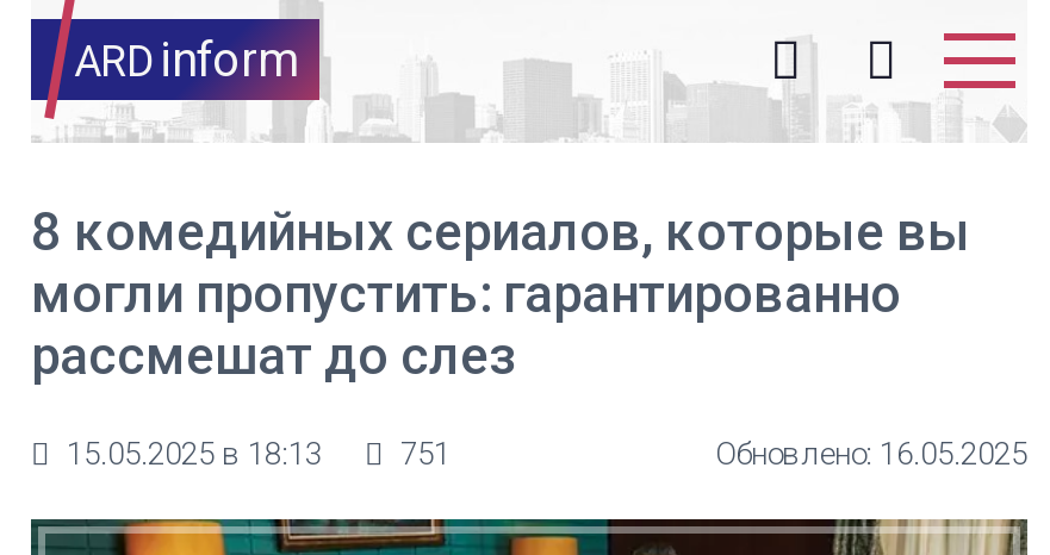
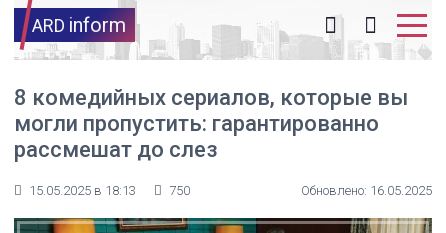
- 751
+ 750
